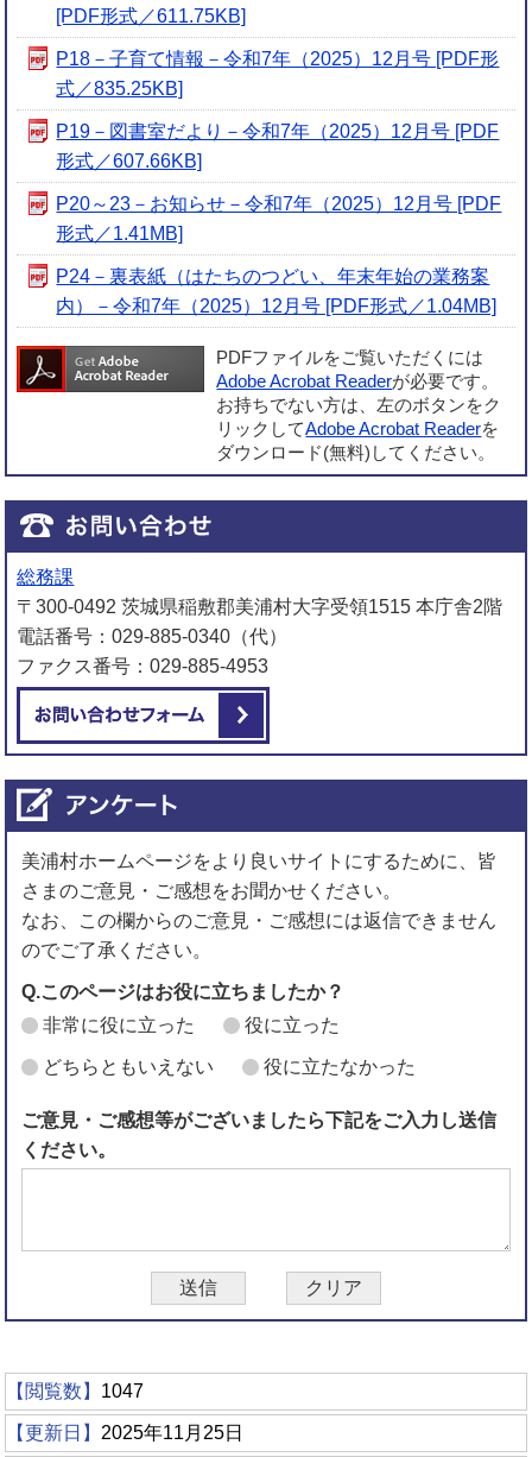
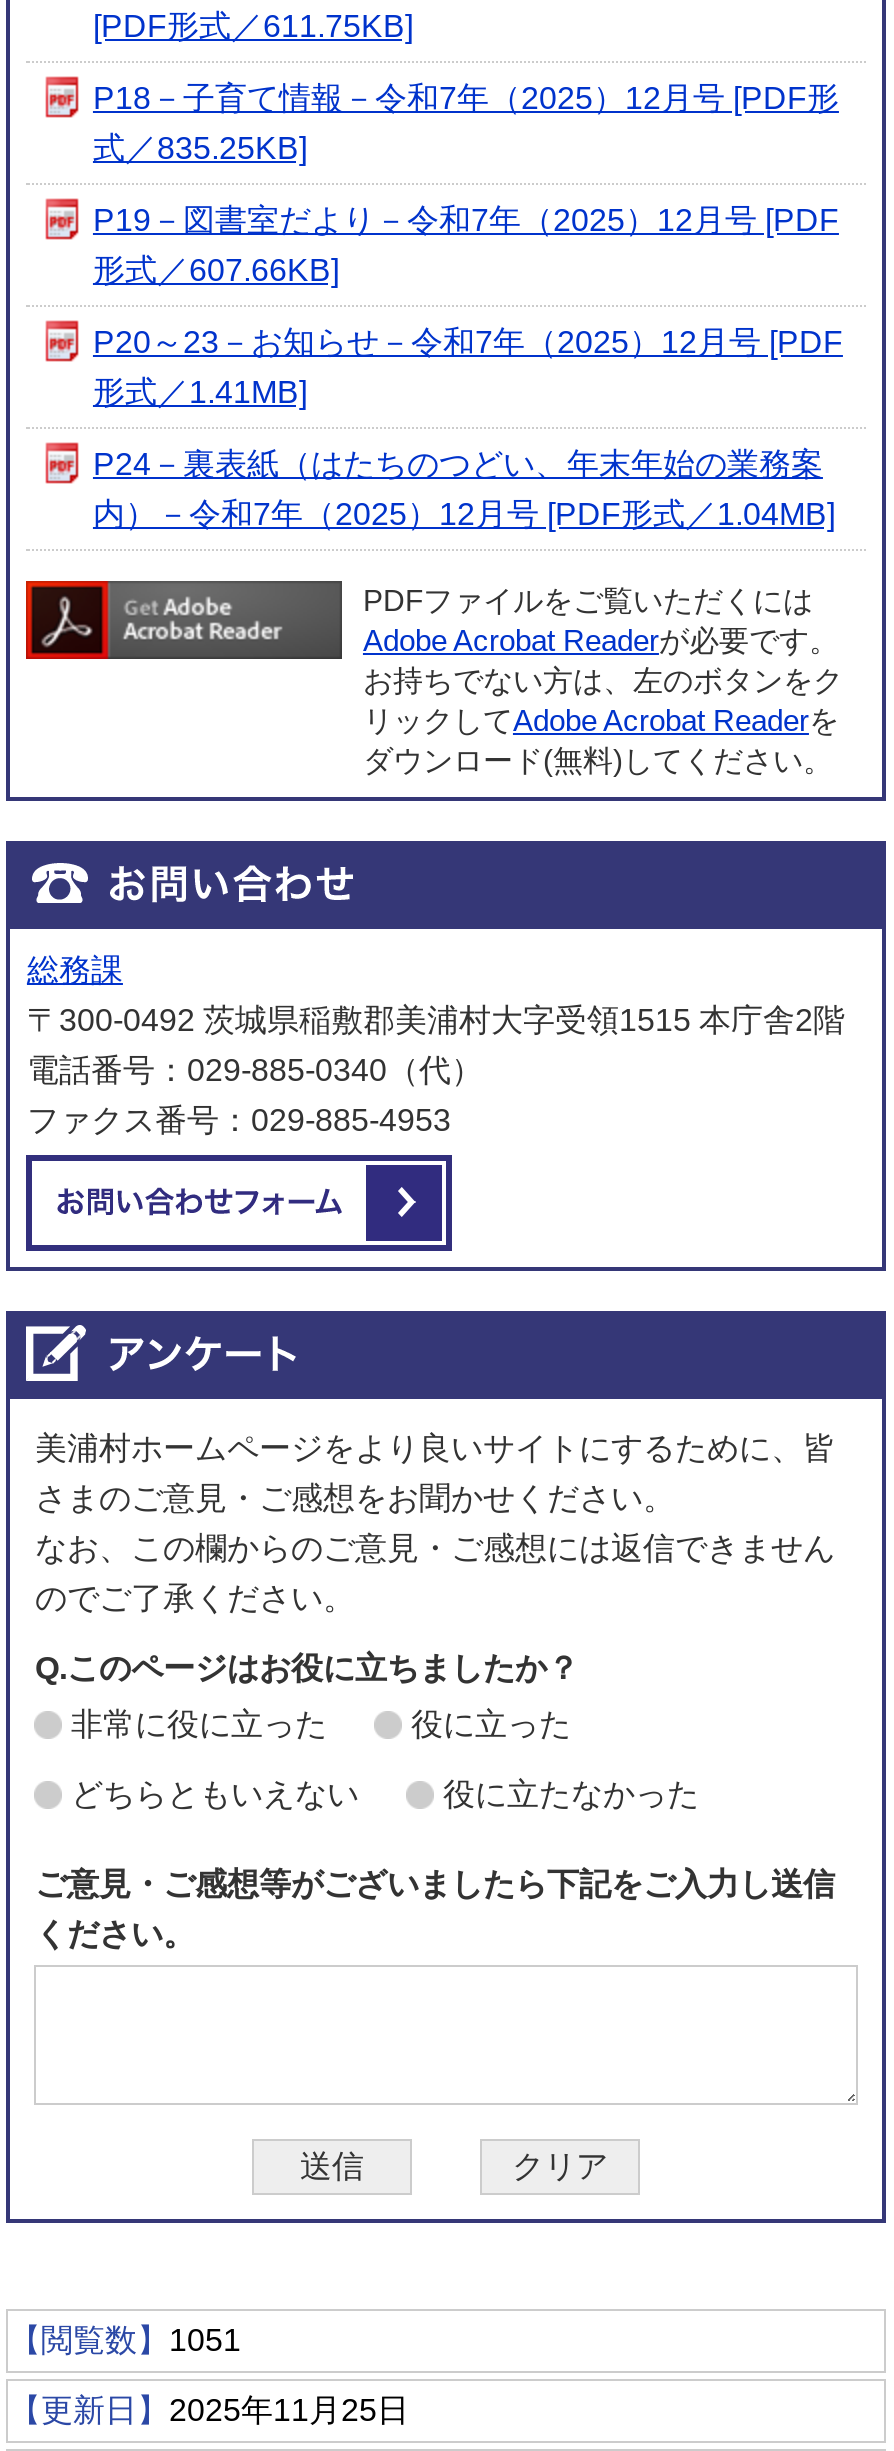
- 【閲覧数】1047
+ 【閲覧数】1051
